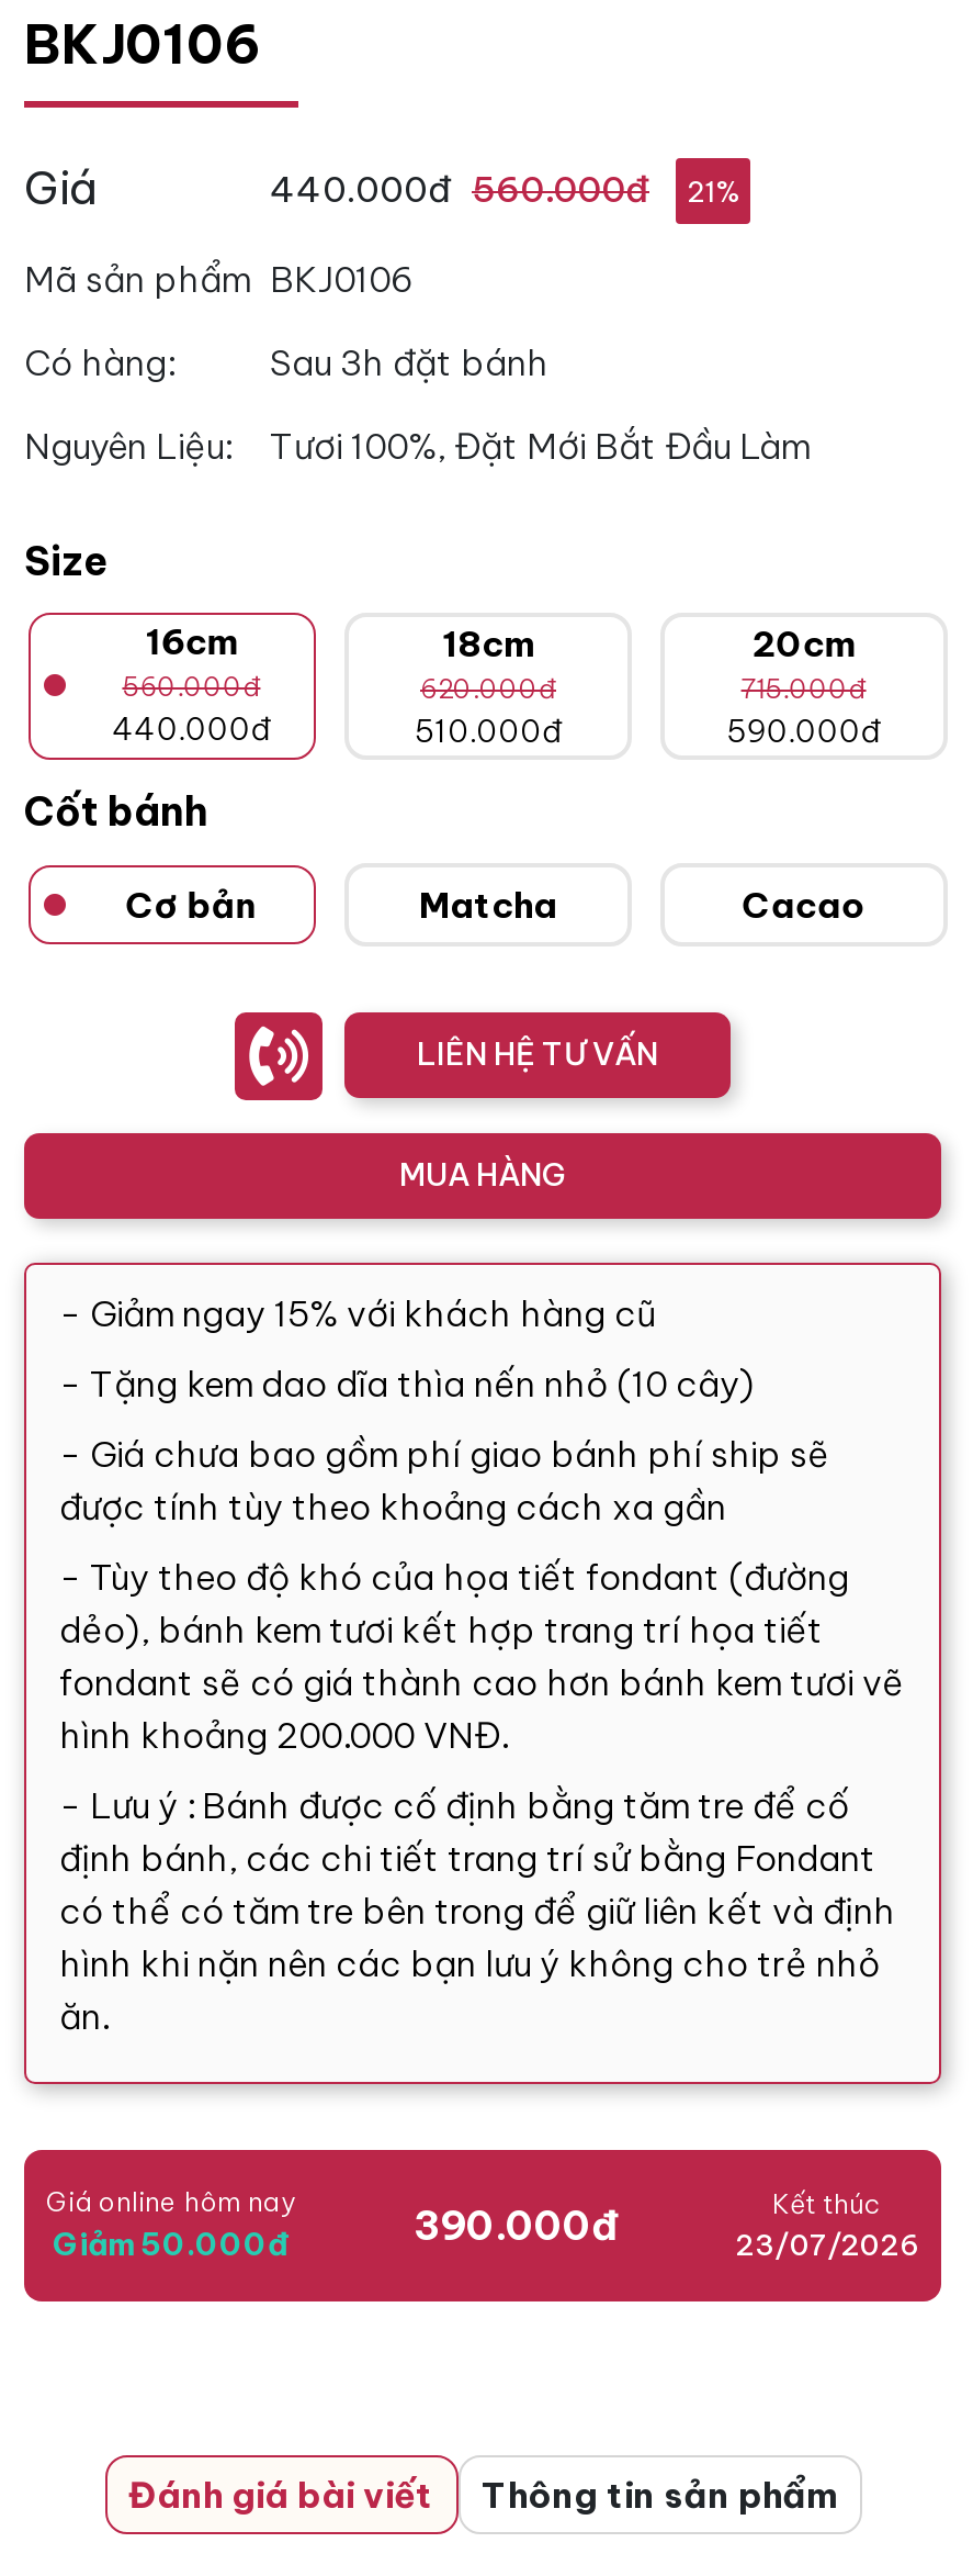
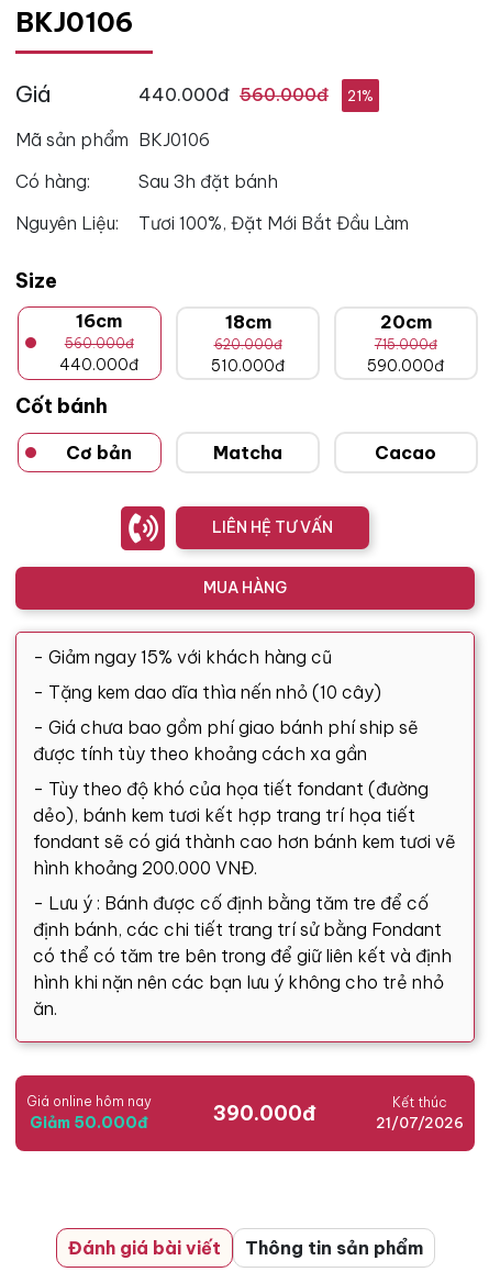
- 23/07/2026
+ 21/07/2026
